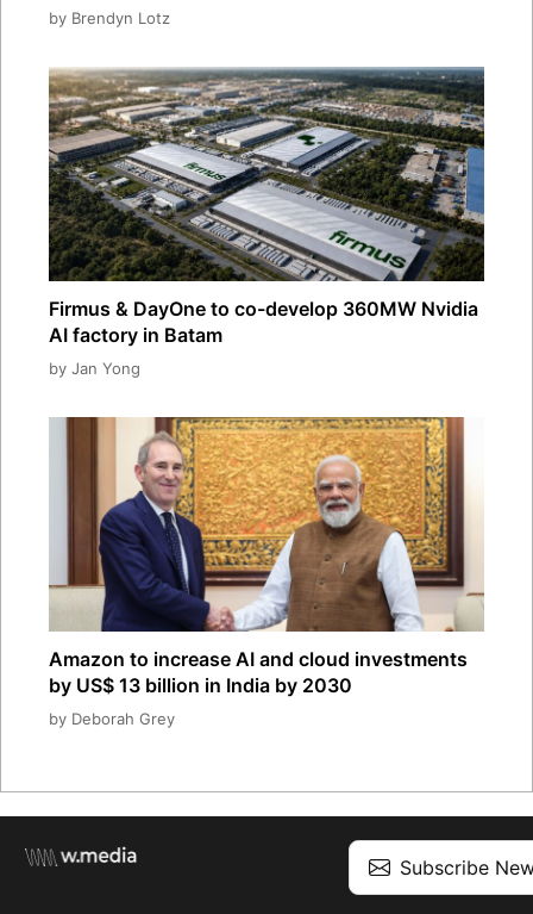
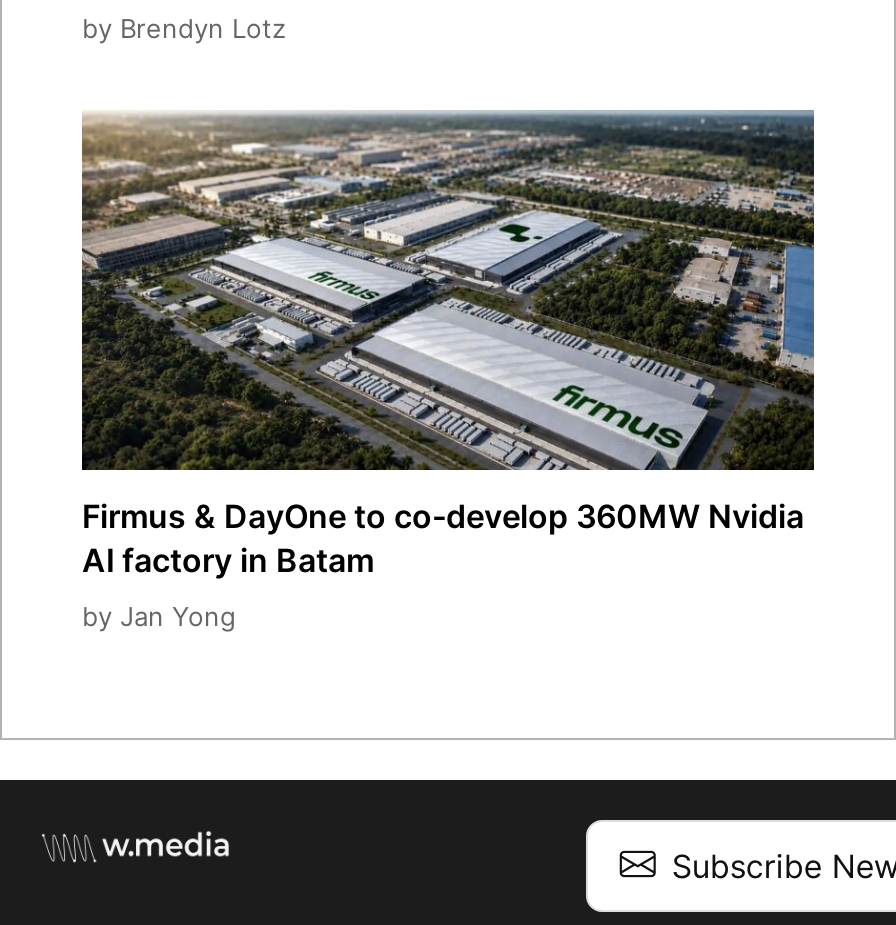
- [image]
- Amazon to increase AI and cloud investments
- by US$ 13 billion in India by 2030
- by Deborah Grey
